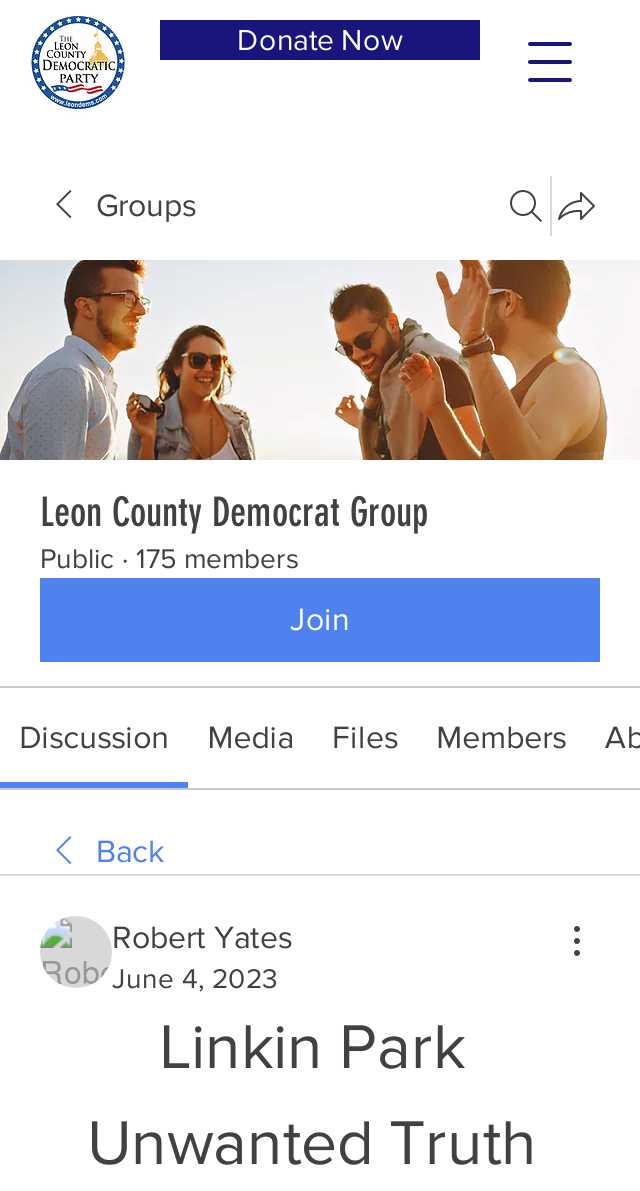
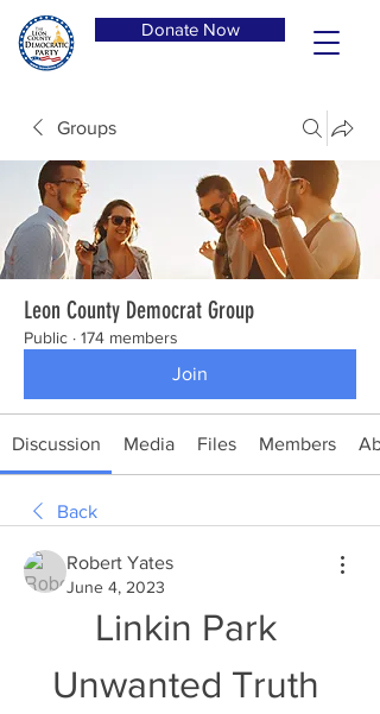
- Public · 175 members
+ Public · 174 members
